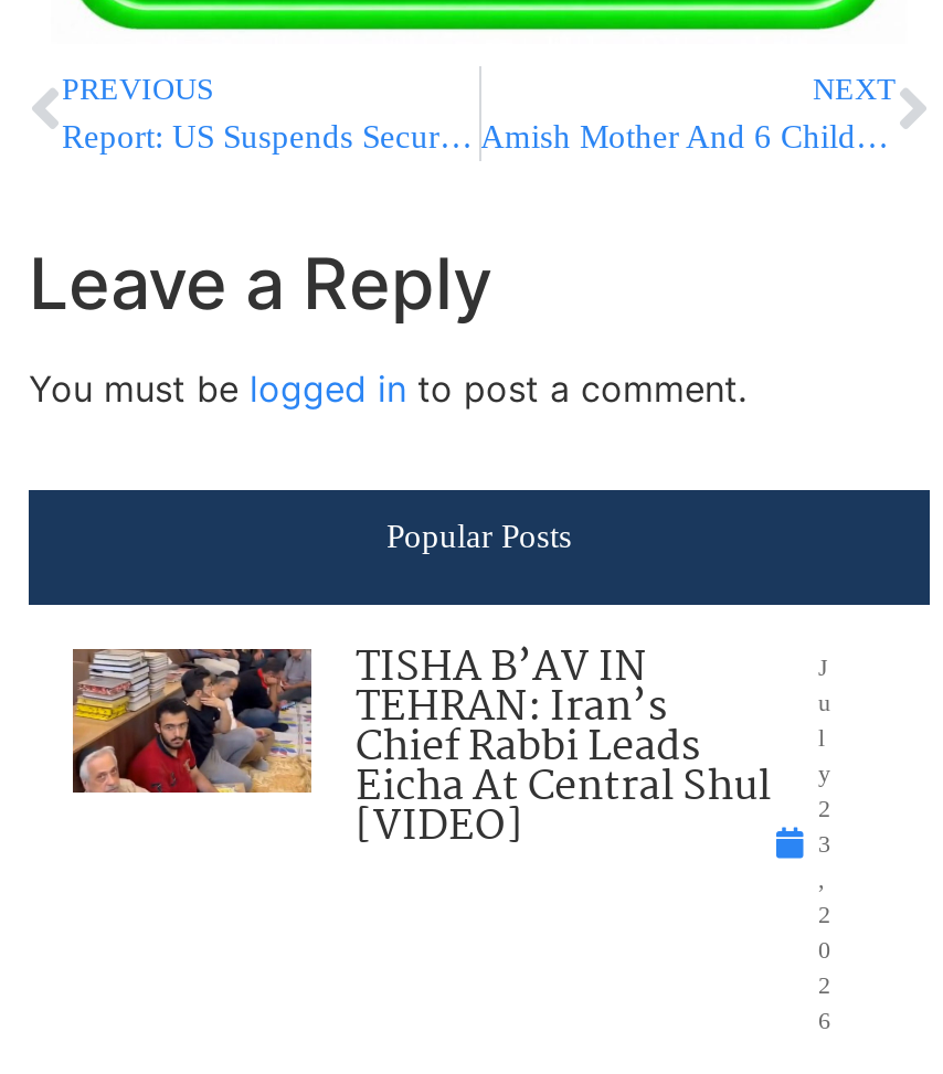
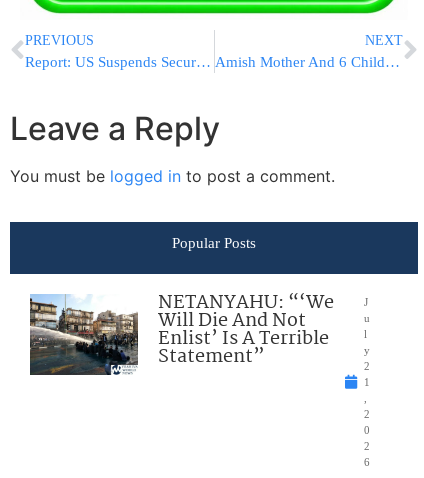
- [image]
- TISHA B’AV IN
- TEHRAN: Iran’s
- Chief Rabbi Leads
- Eicha At Central Shul
- [VIDEO]
+ [image]
+ NETANYAHU: “‘We
+ Will Die And Not
+ Enlist’ Is A Terrible
+ Statement”

- 3
+ 1
